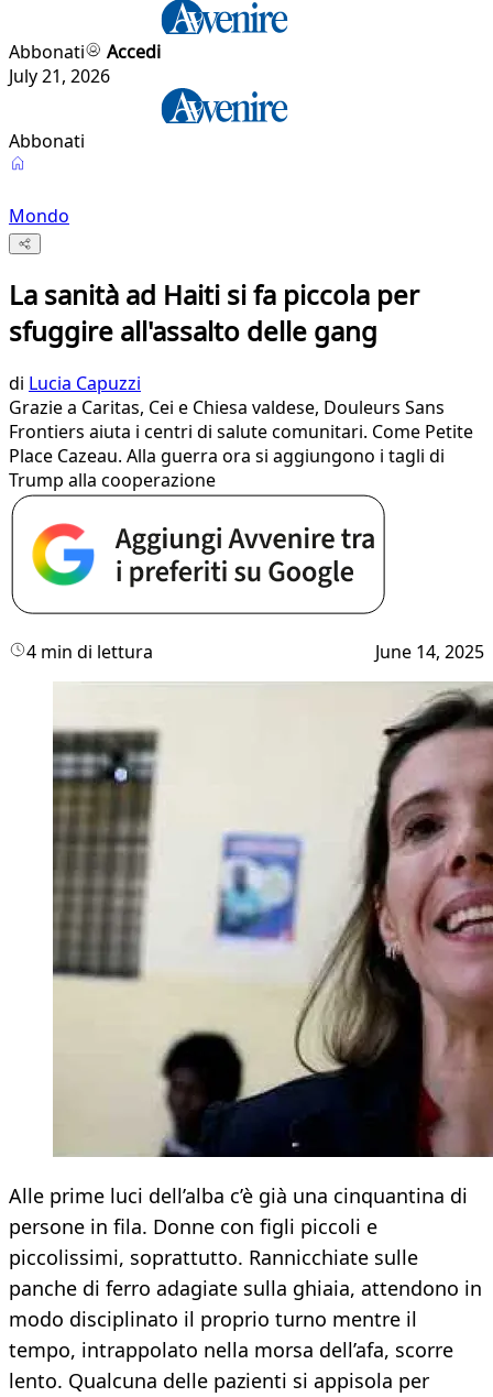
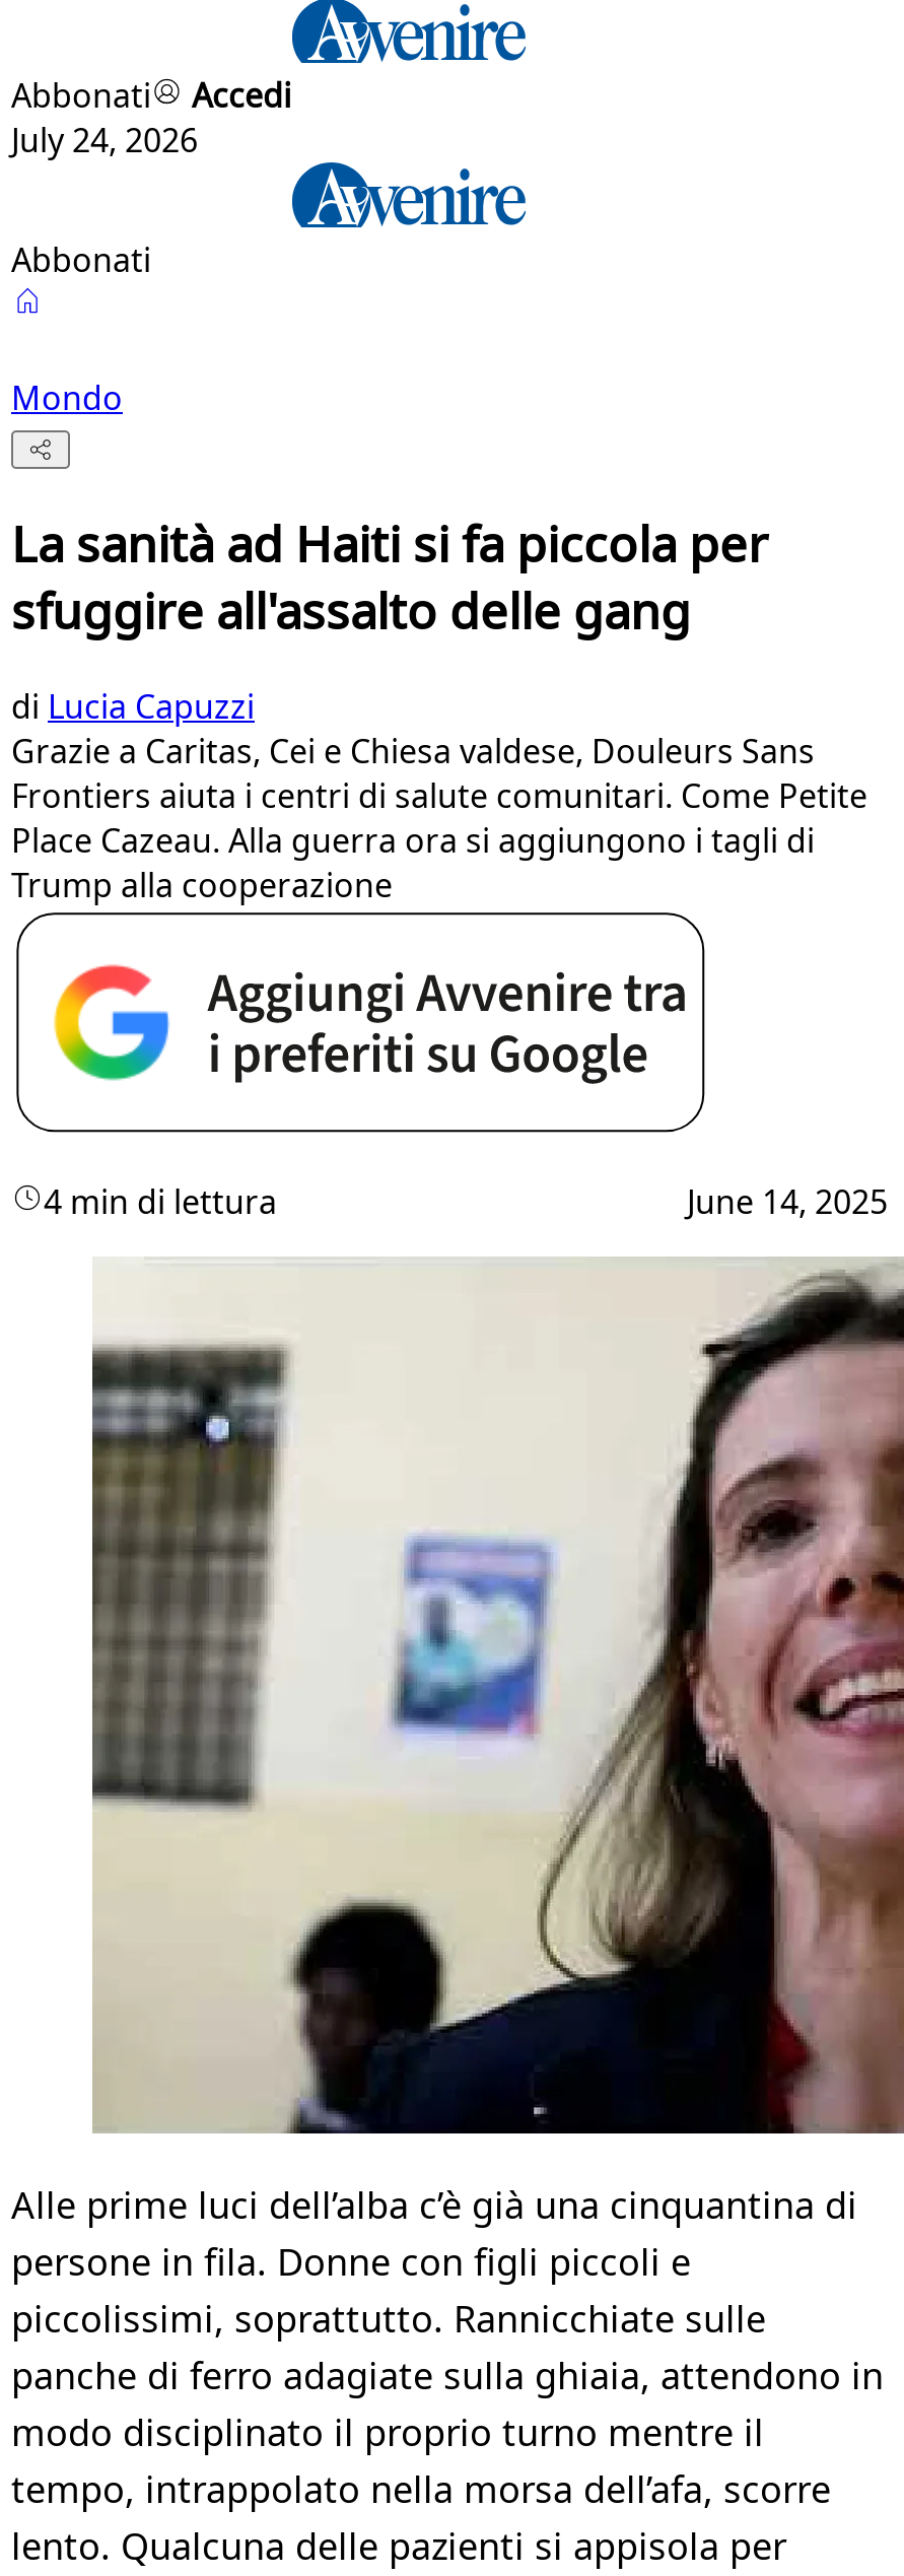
- July 21, 2026
+ July 24, 2026
